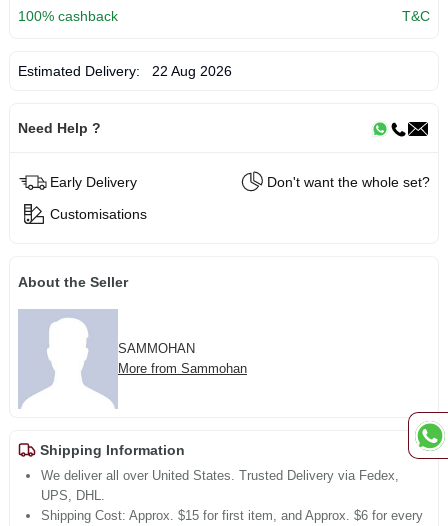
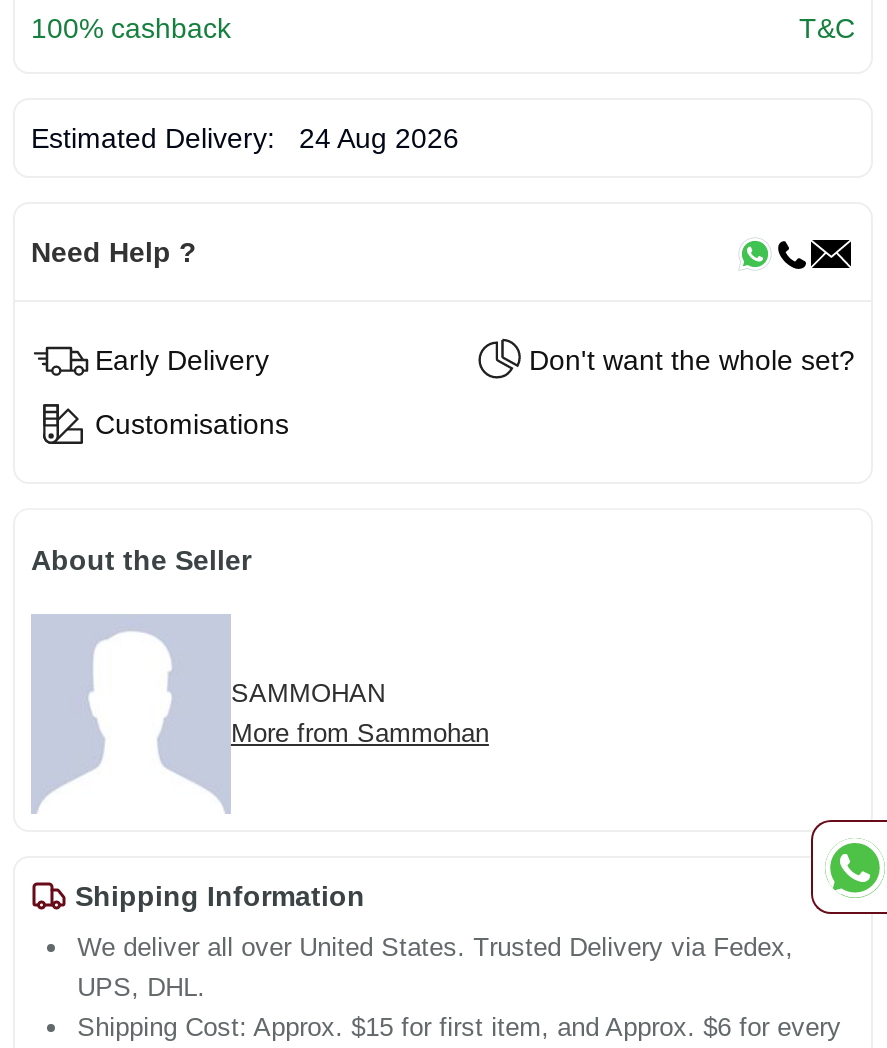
- Estimated Delivery: 22 Aug 2026
+ Estimated Delivery: 24 Aug 2026
